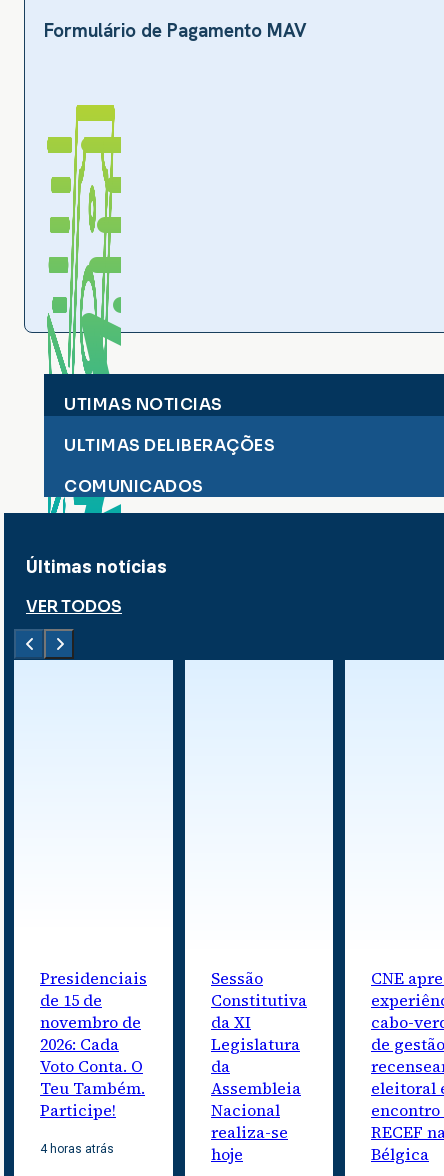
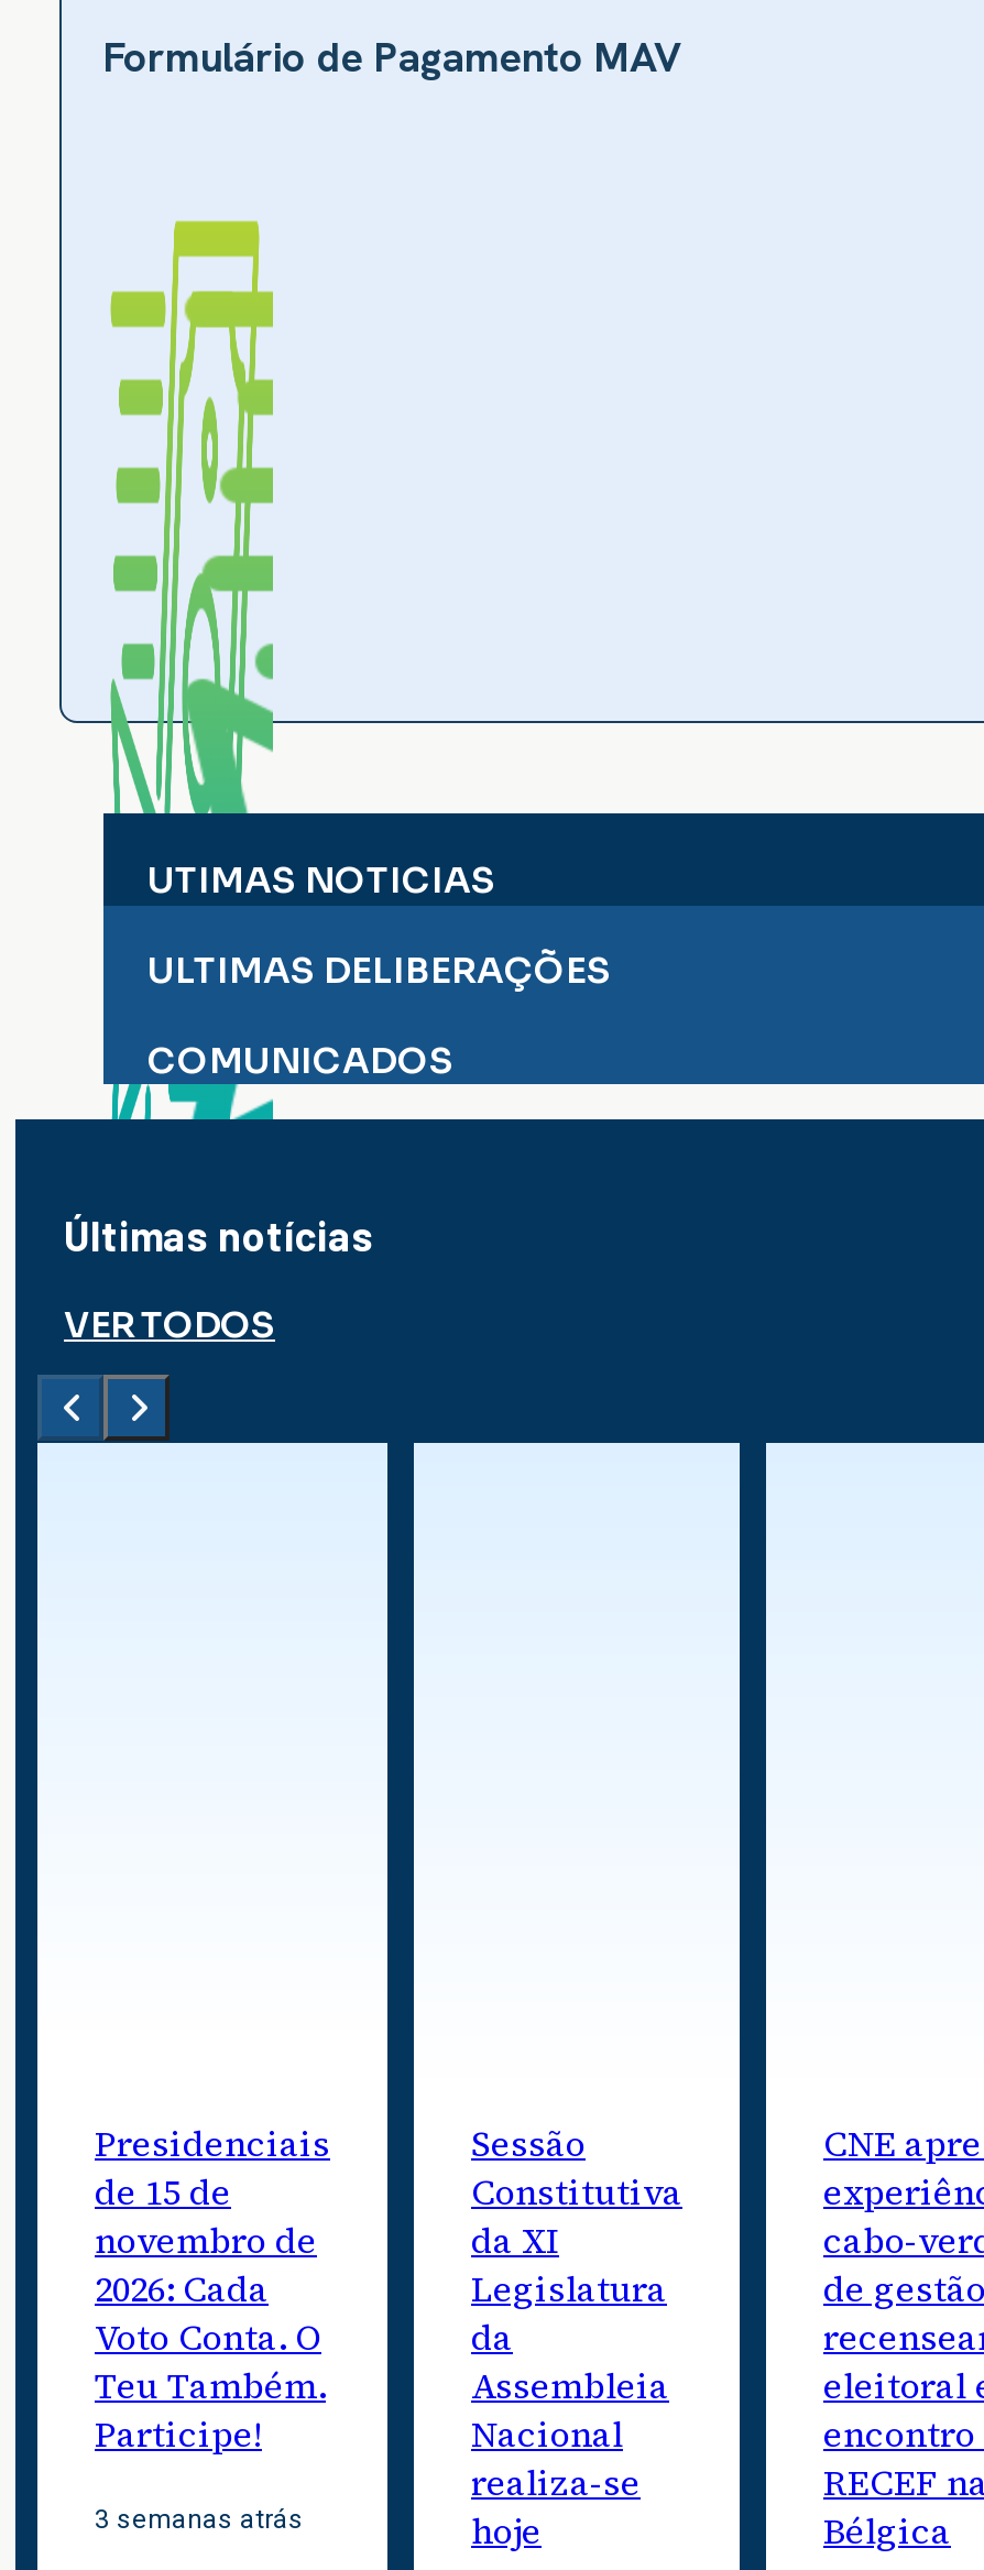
- 4 horas atrás
+ 3 semanas atrás
